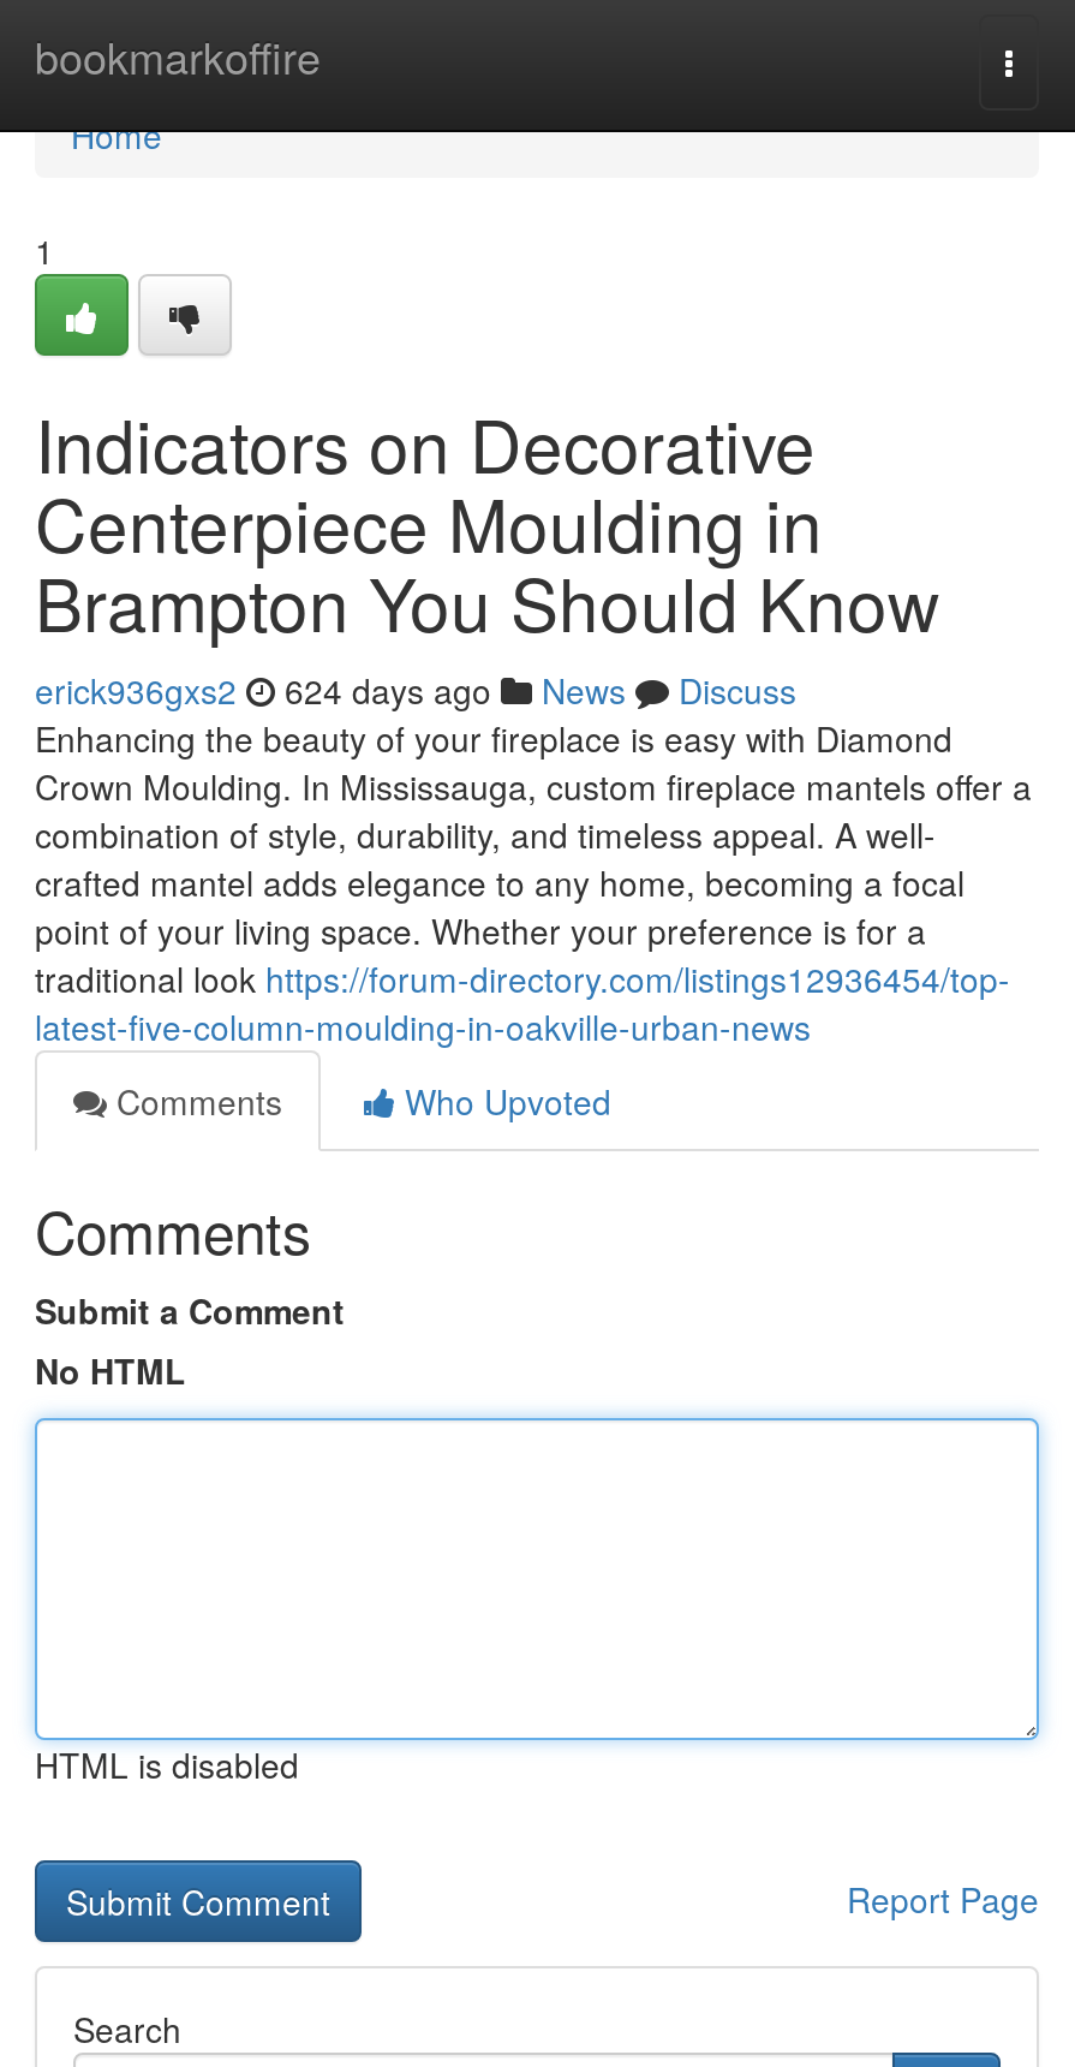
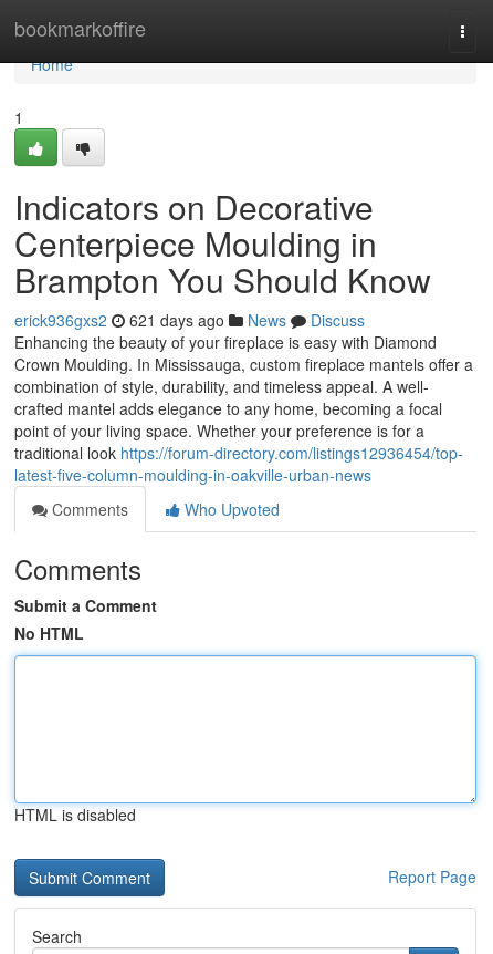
- erick936gxs2 624 days ago News Discuss
+ erick936gxs2 621 days ago News Discuss
